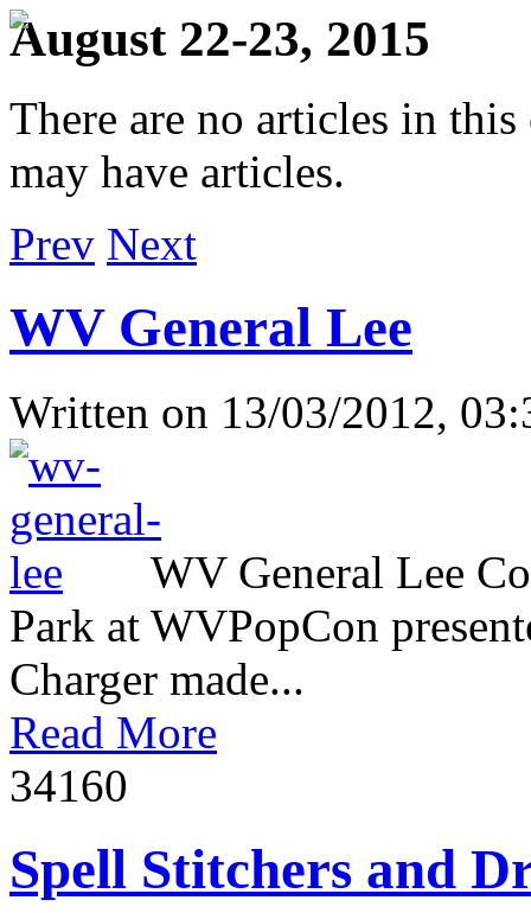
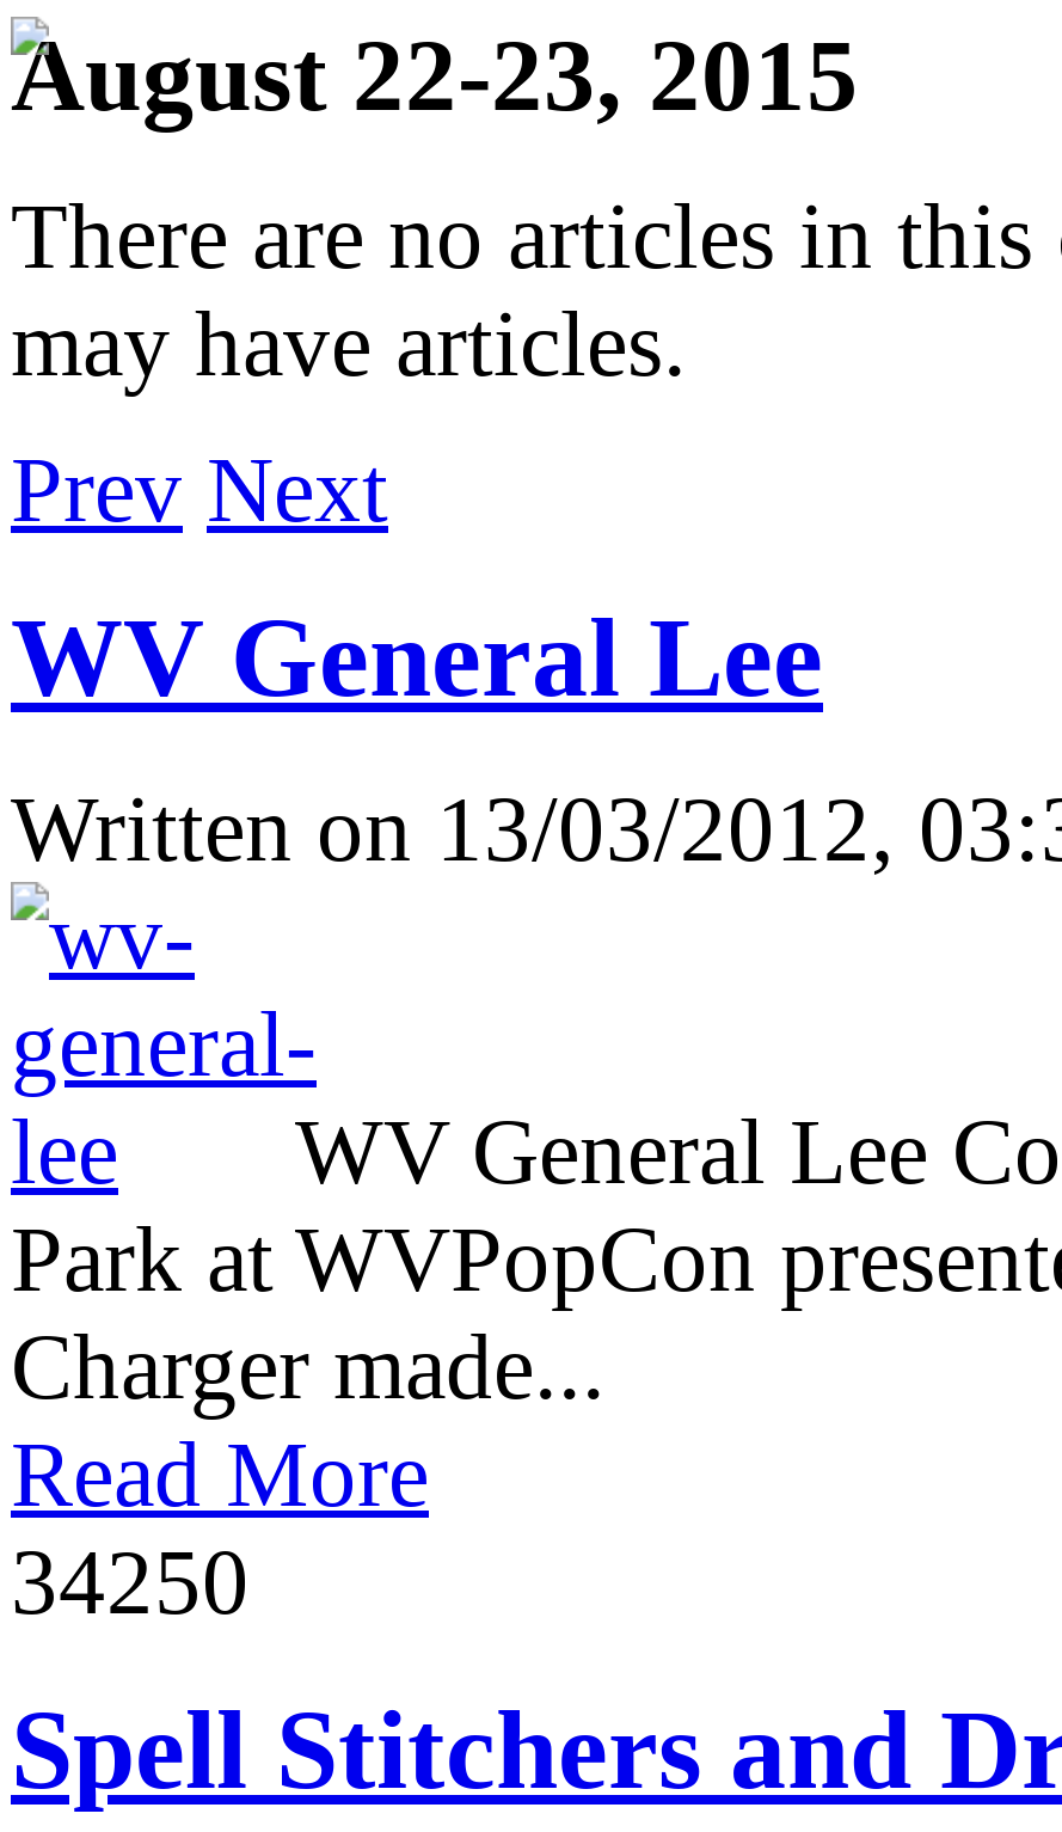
- 34160
+ 34250
